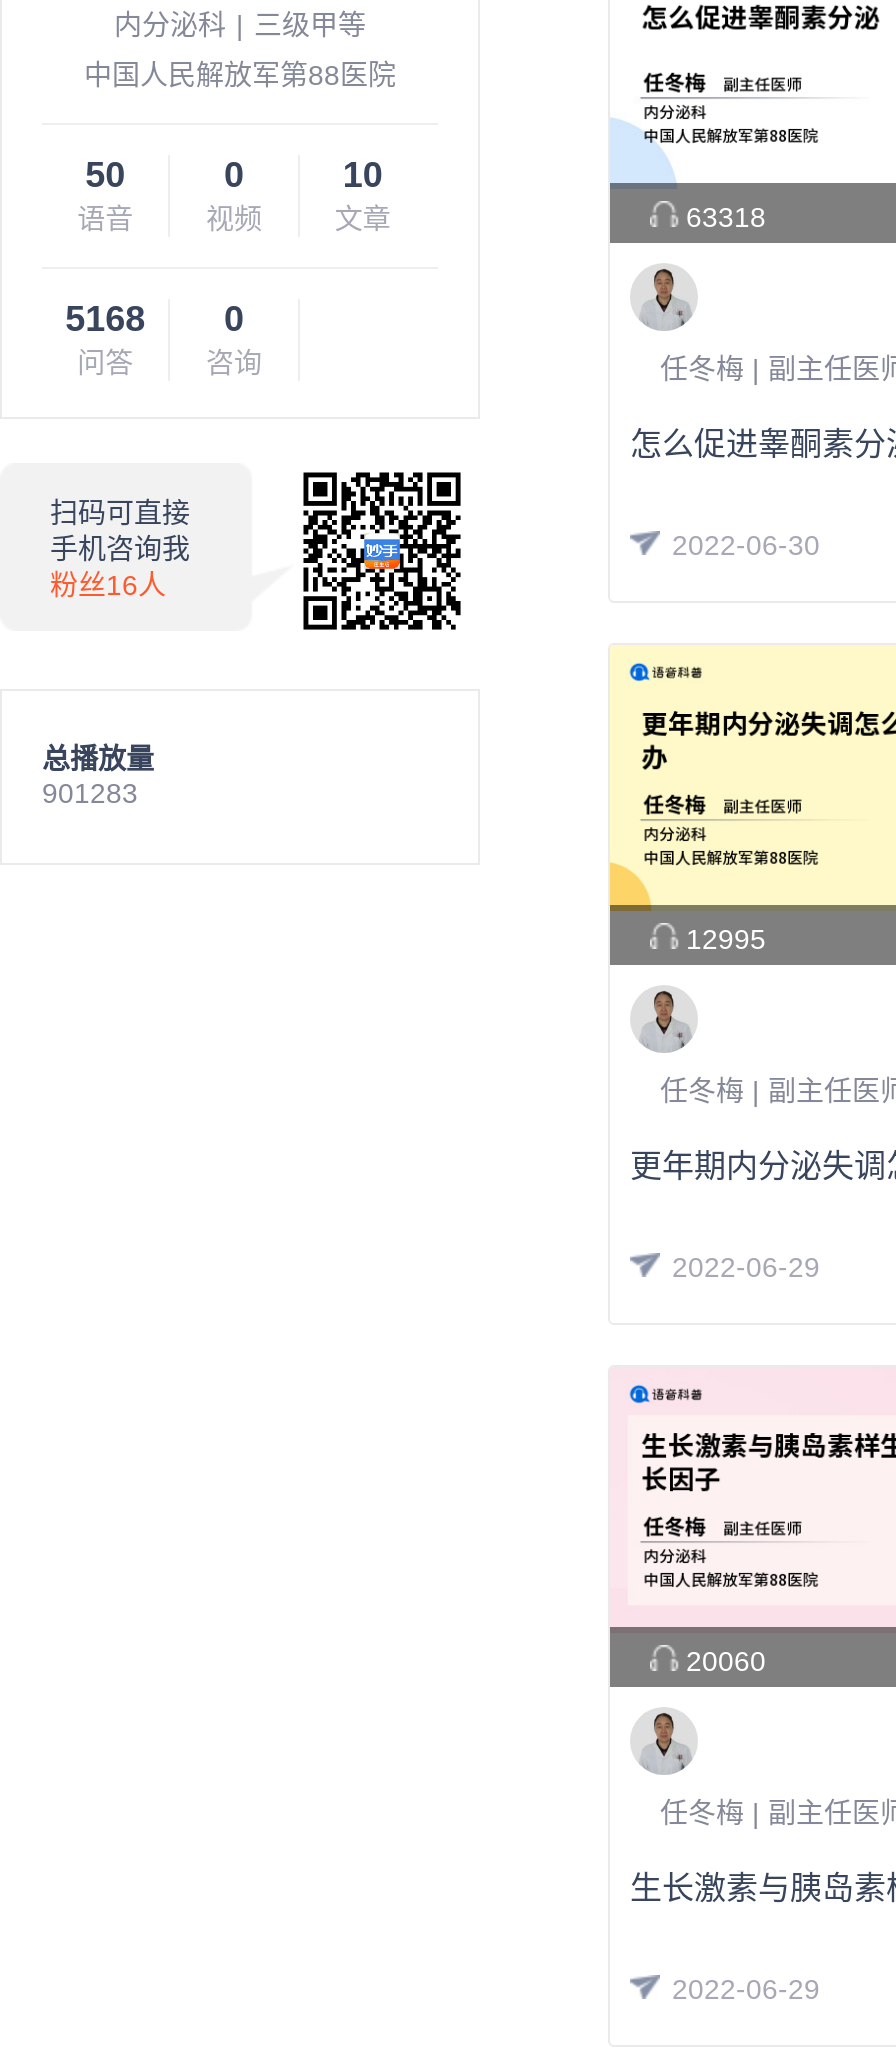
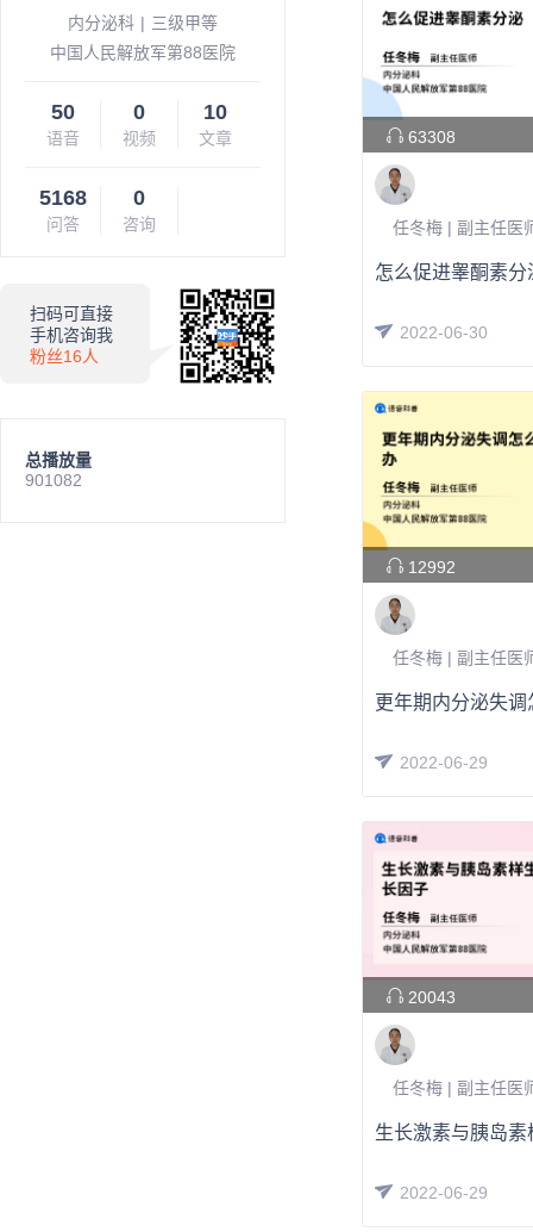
- 63318
+ 63308

- 901283
+ 901082

- 12995
+ 12992

- 20060
+ 20043
